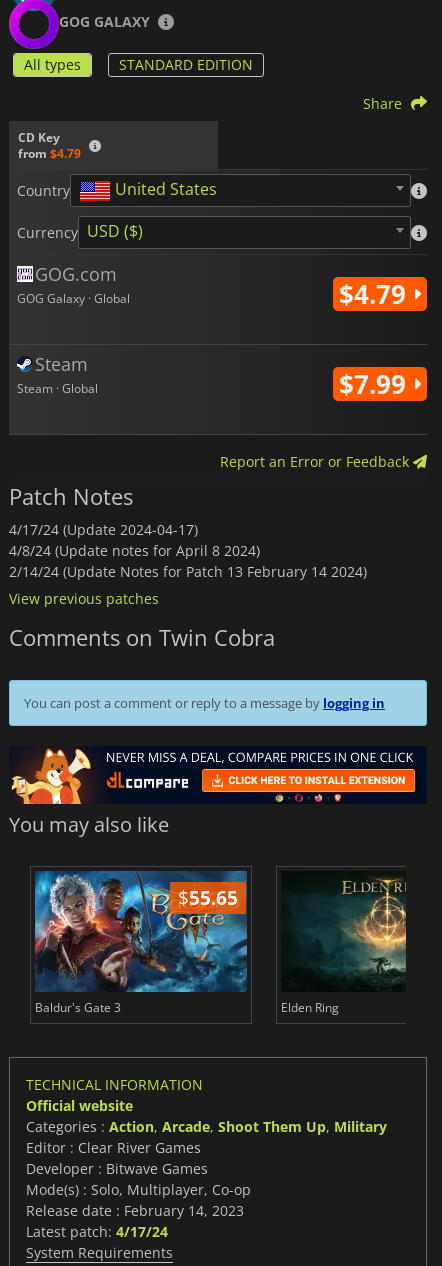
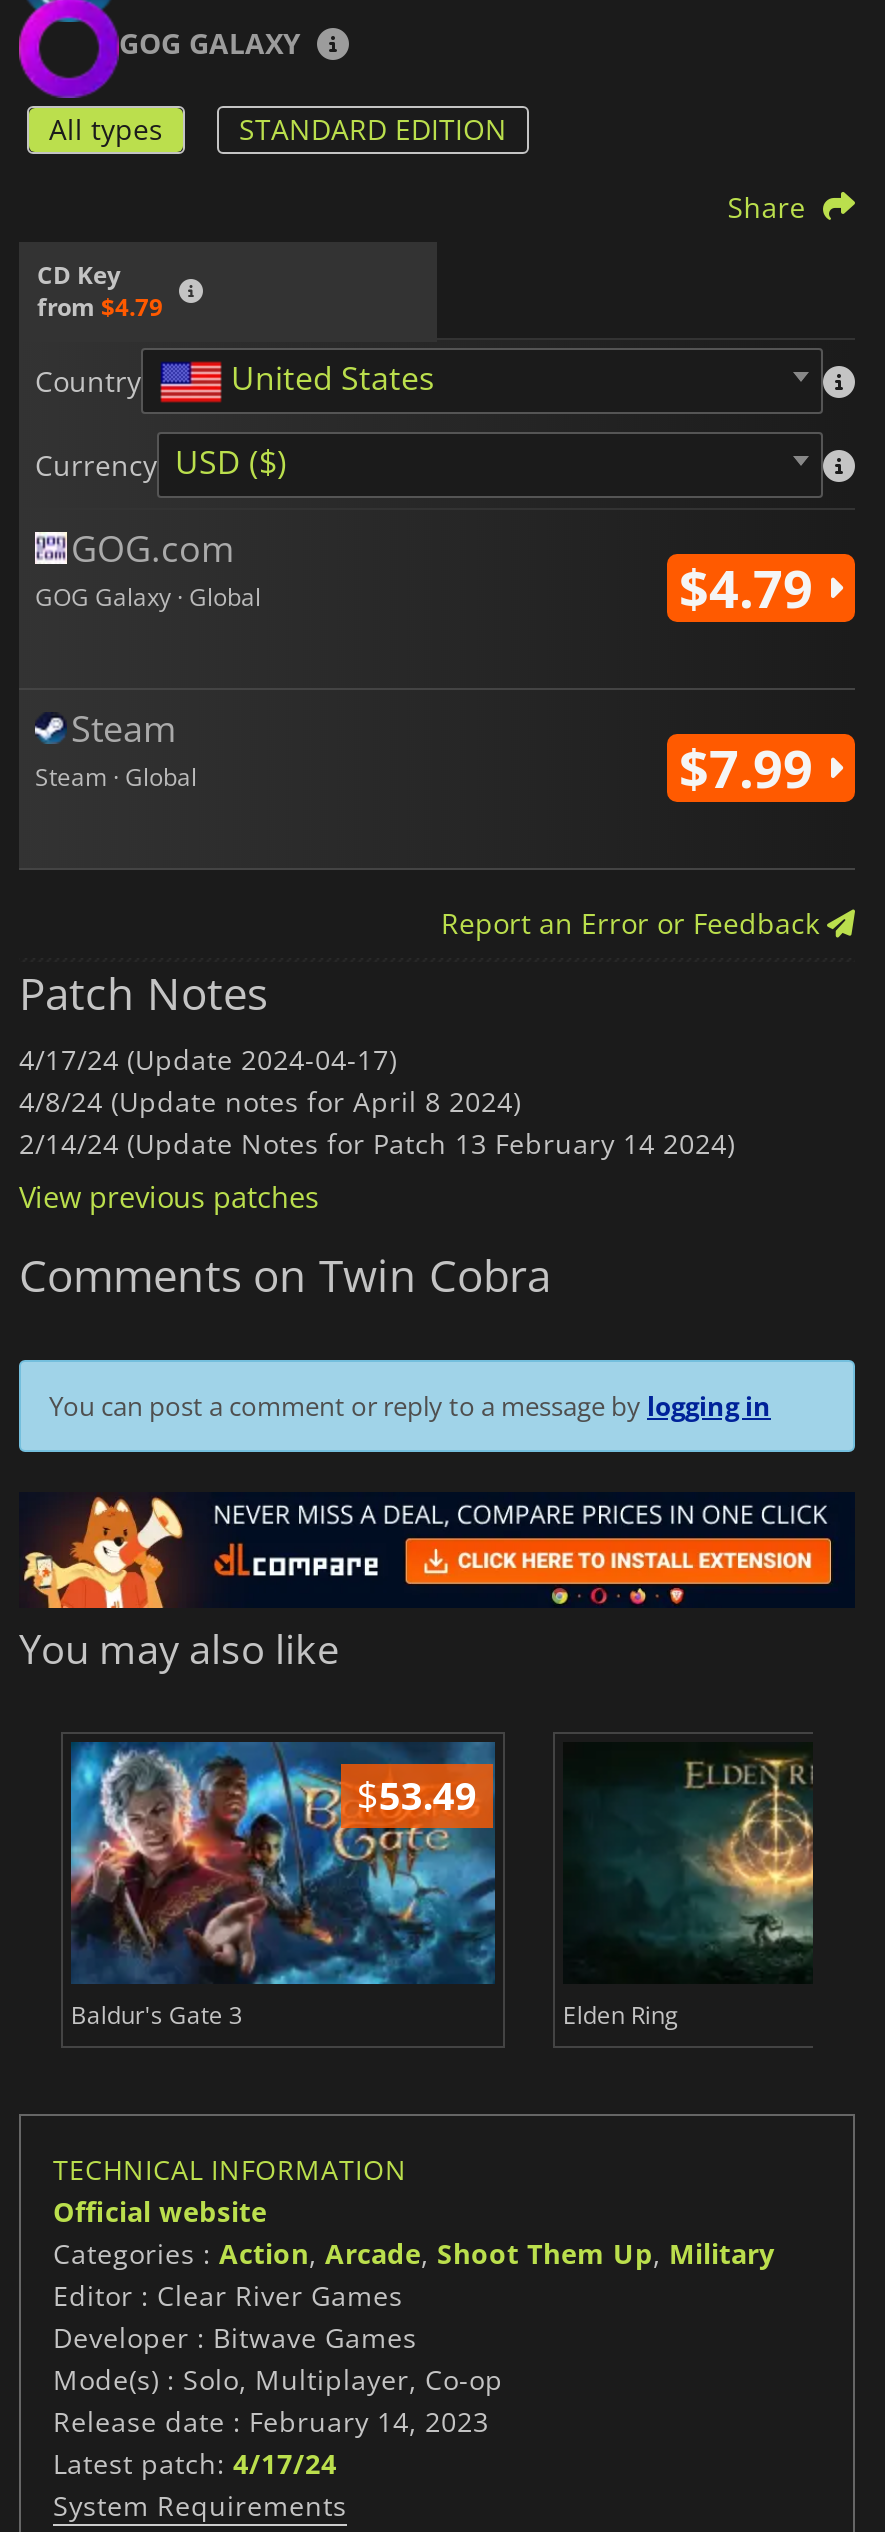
- $55.65
+ $53.49
